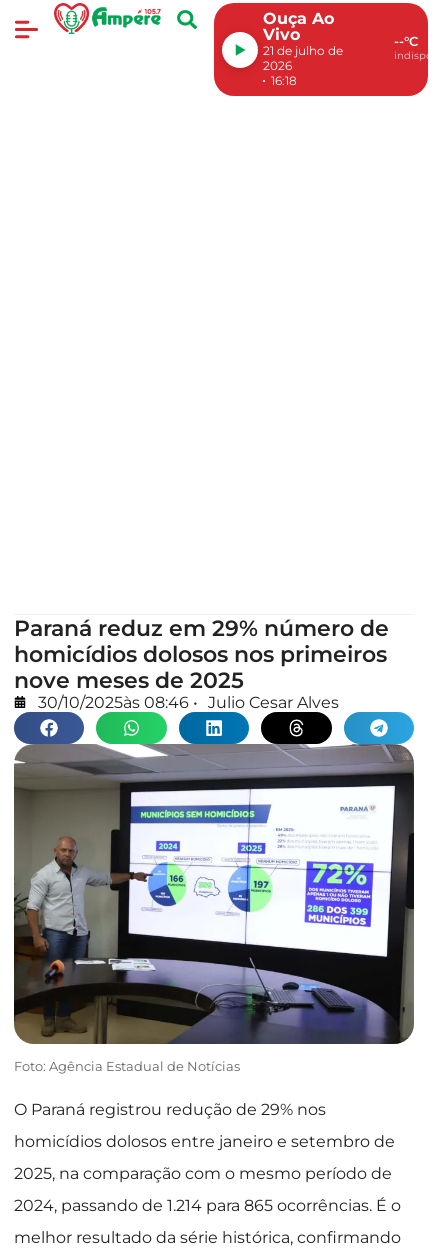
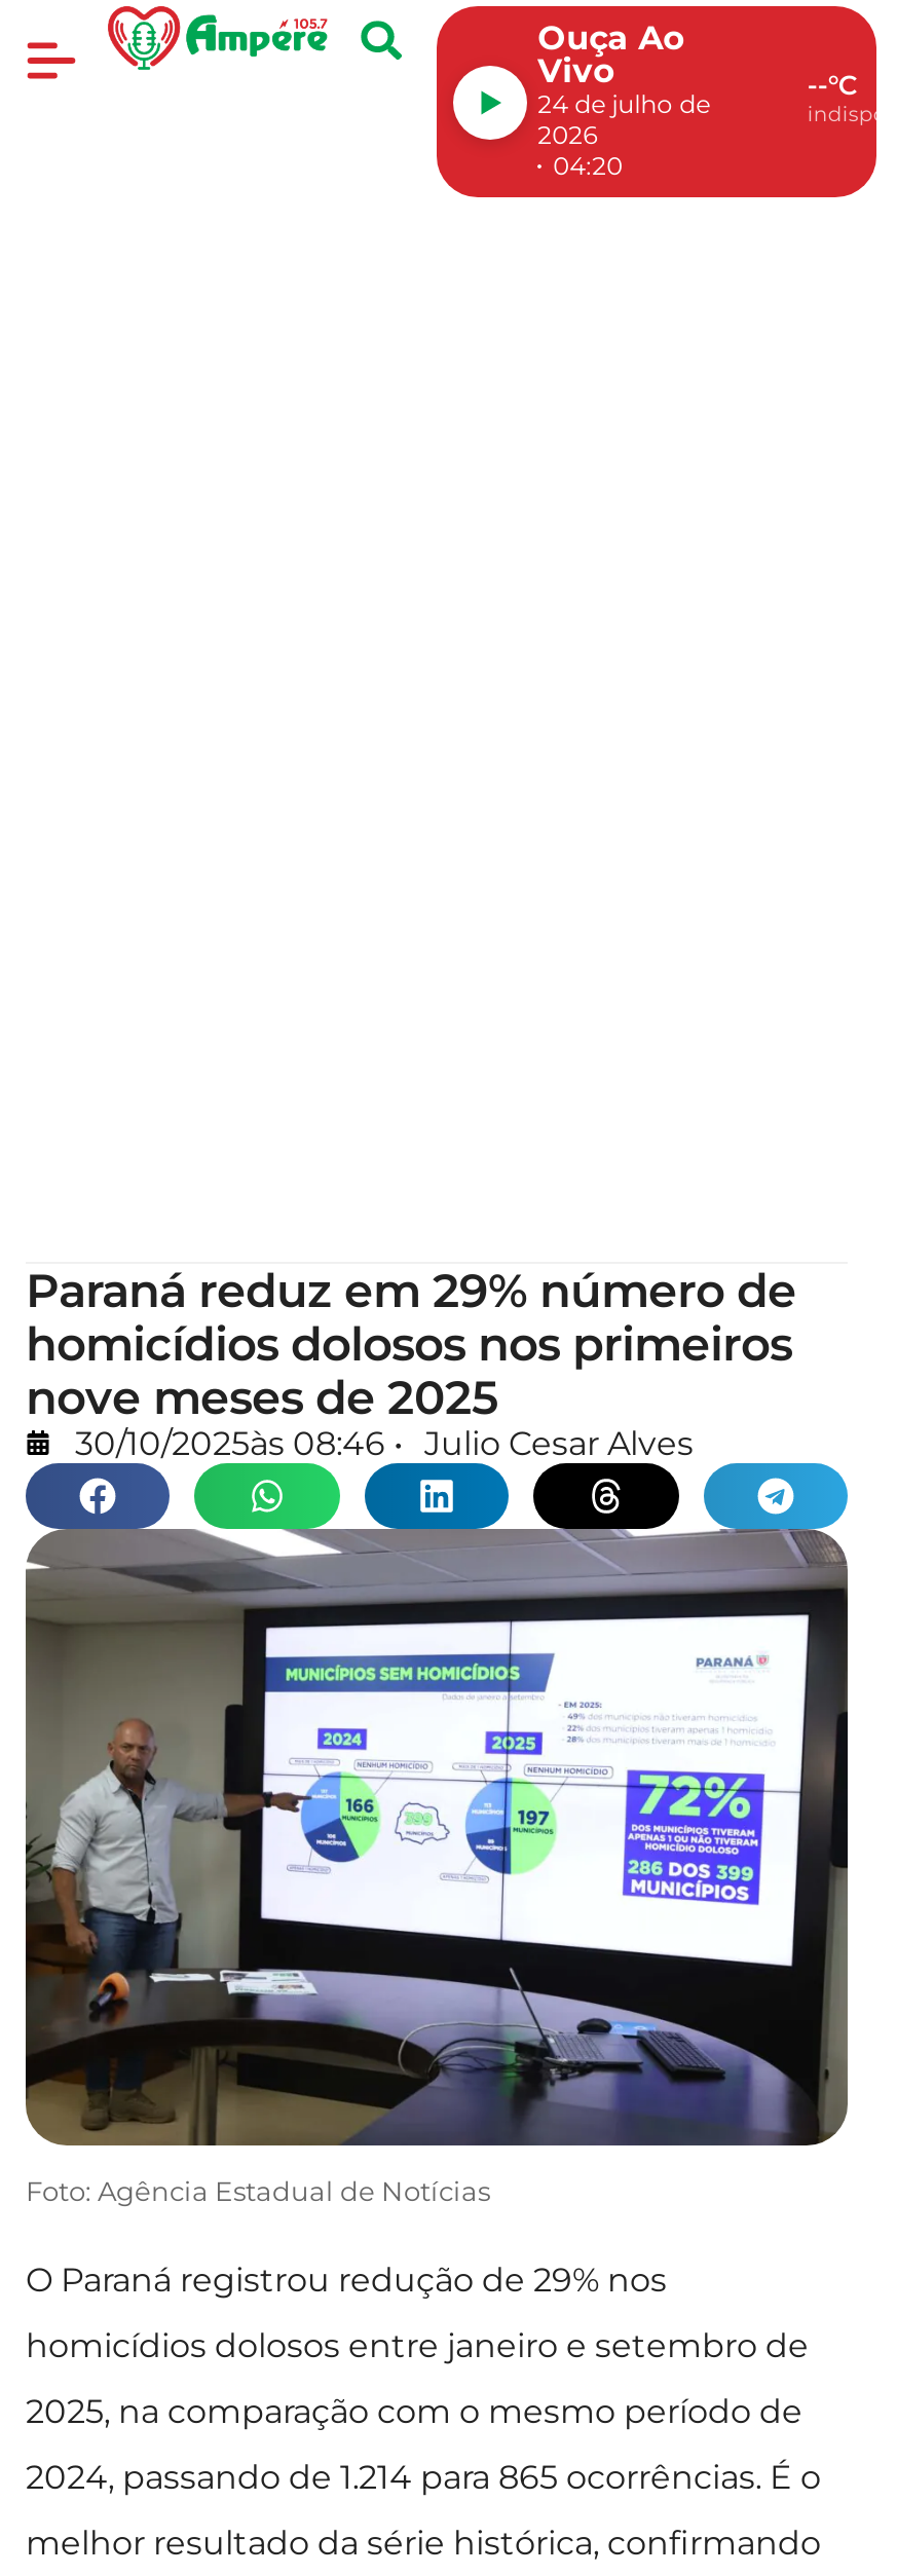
- 21 de julho de
+ 24 de julho de

- 16:18
+ 04:20
